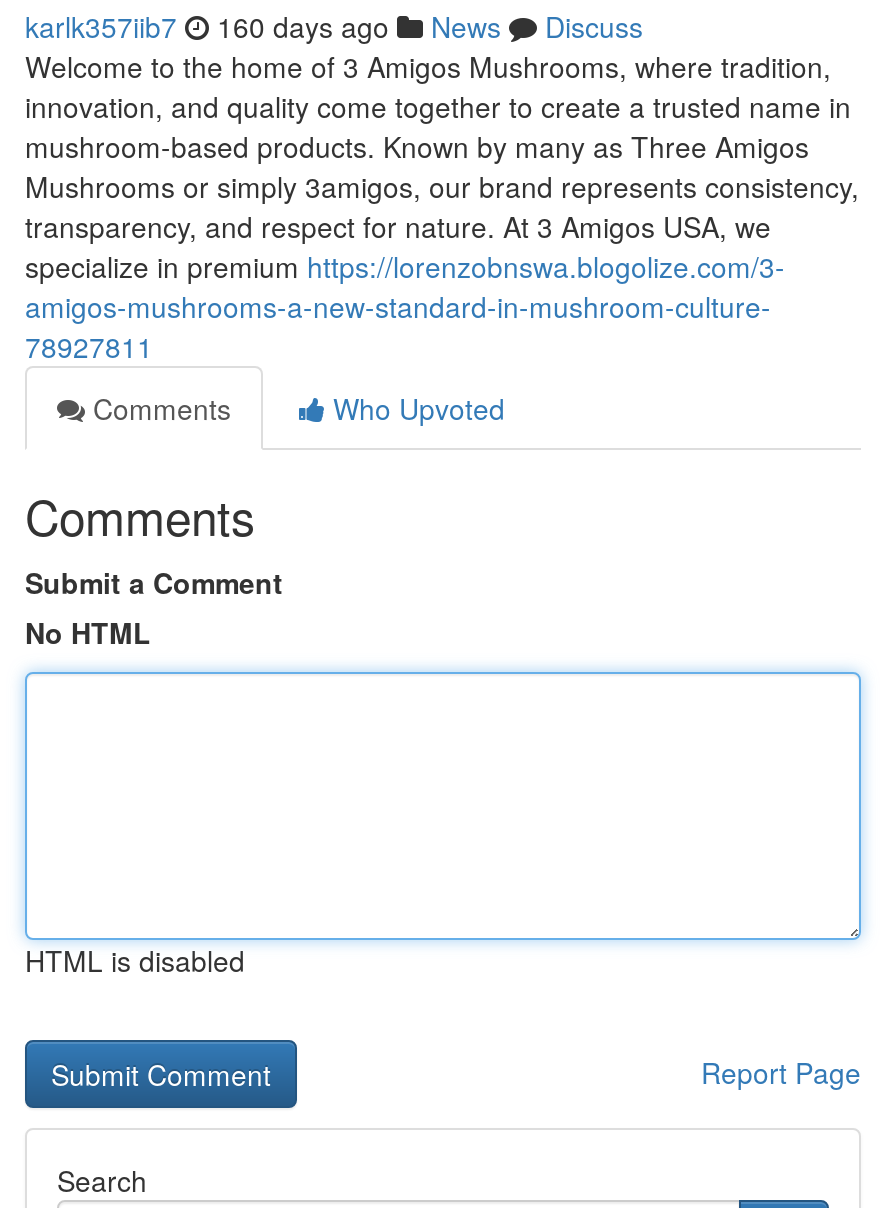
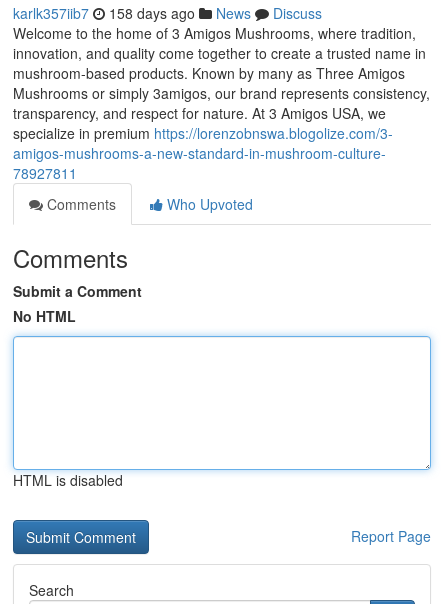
- karlk357iib7 160 days ago News Discuss
+ karlk357iib7 158 days ago News Discuss
